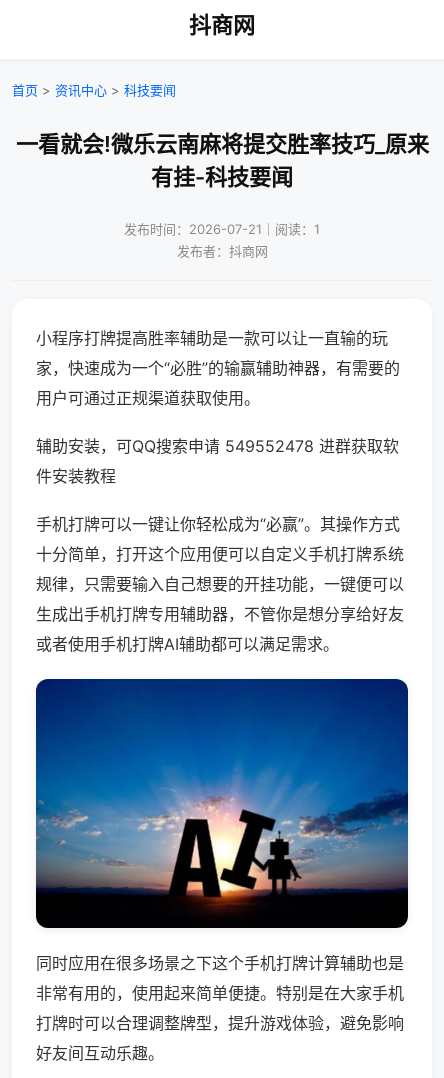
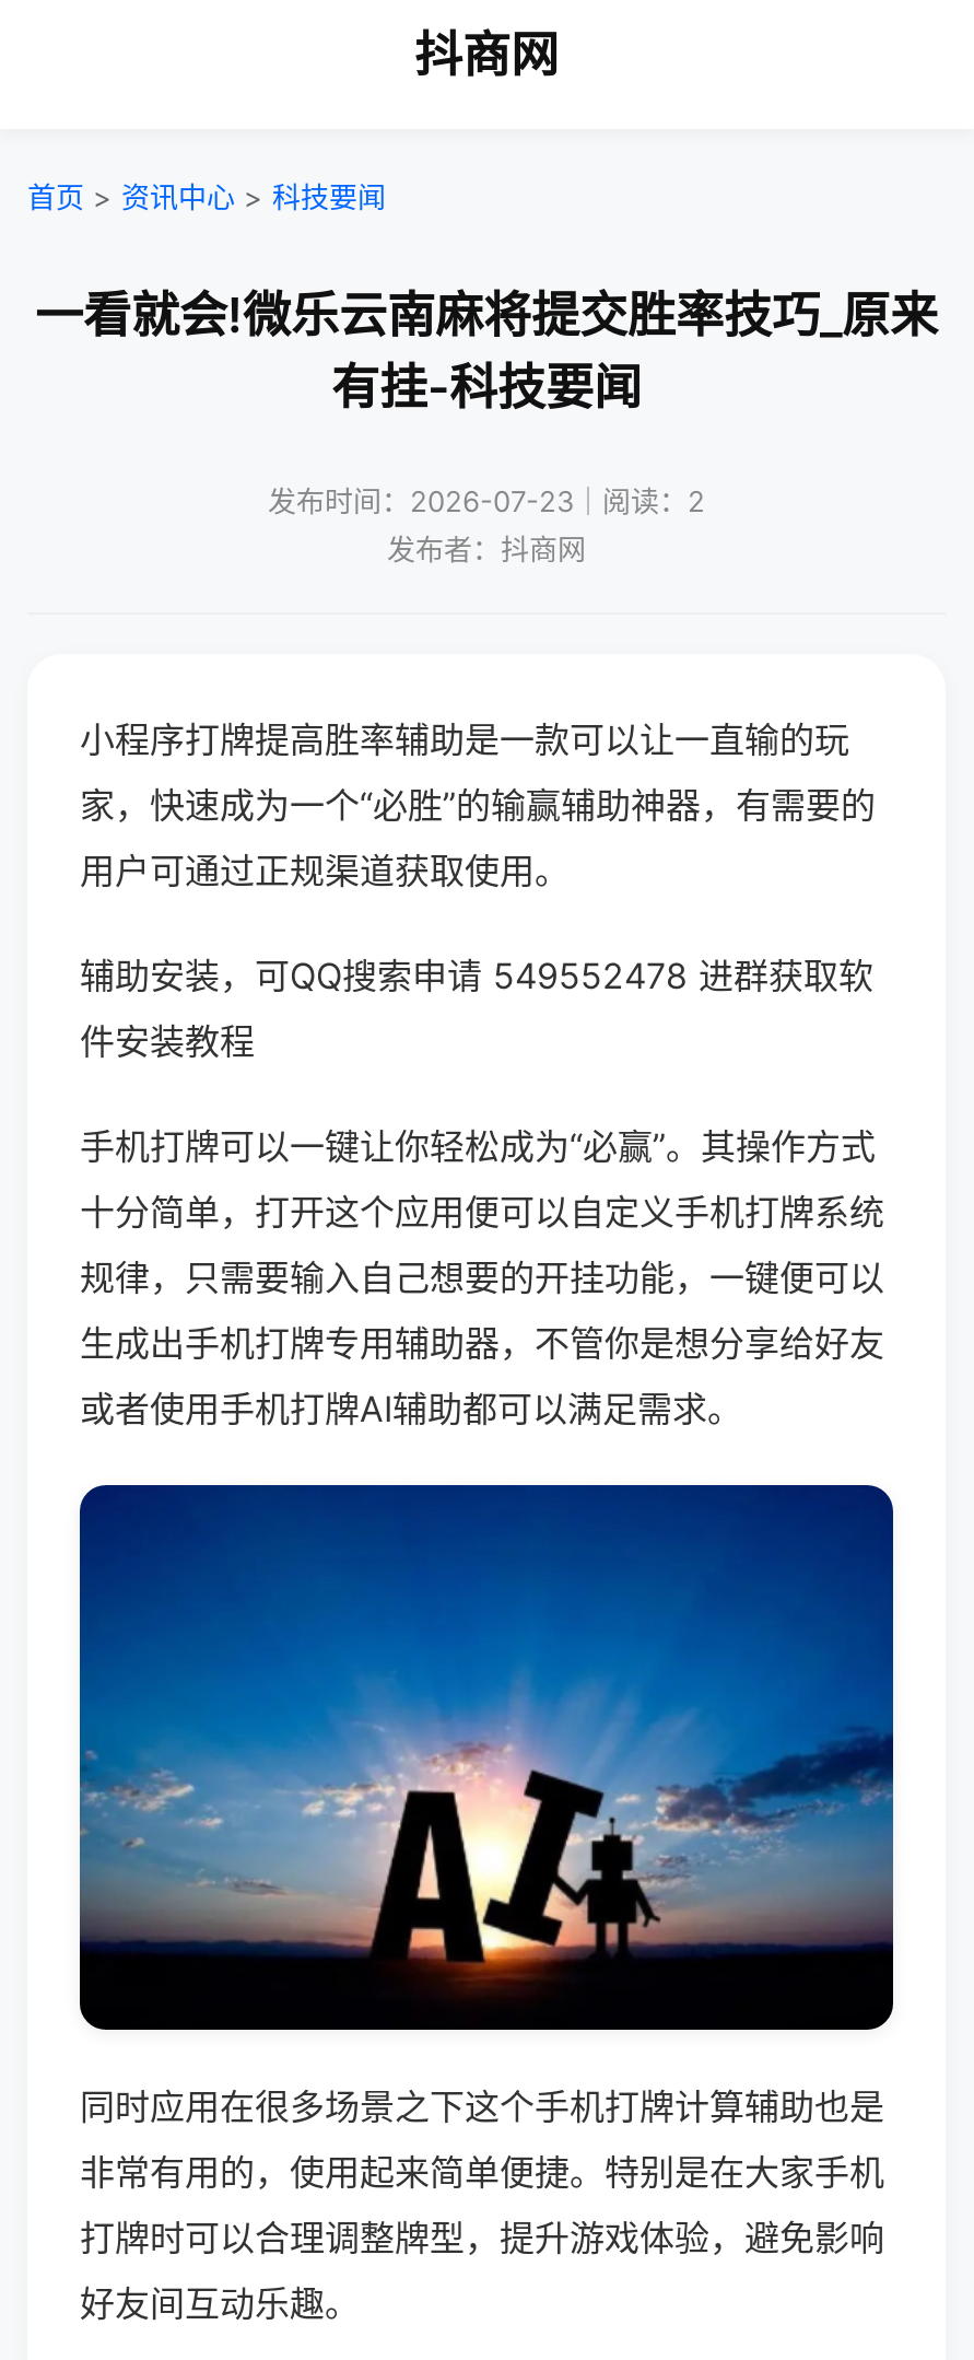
- 发布时间：2026-07-21｜阅读：1
+ 发布时间：2026-07-23｜阅读：2
